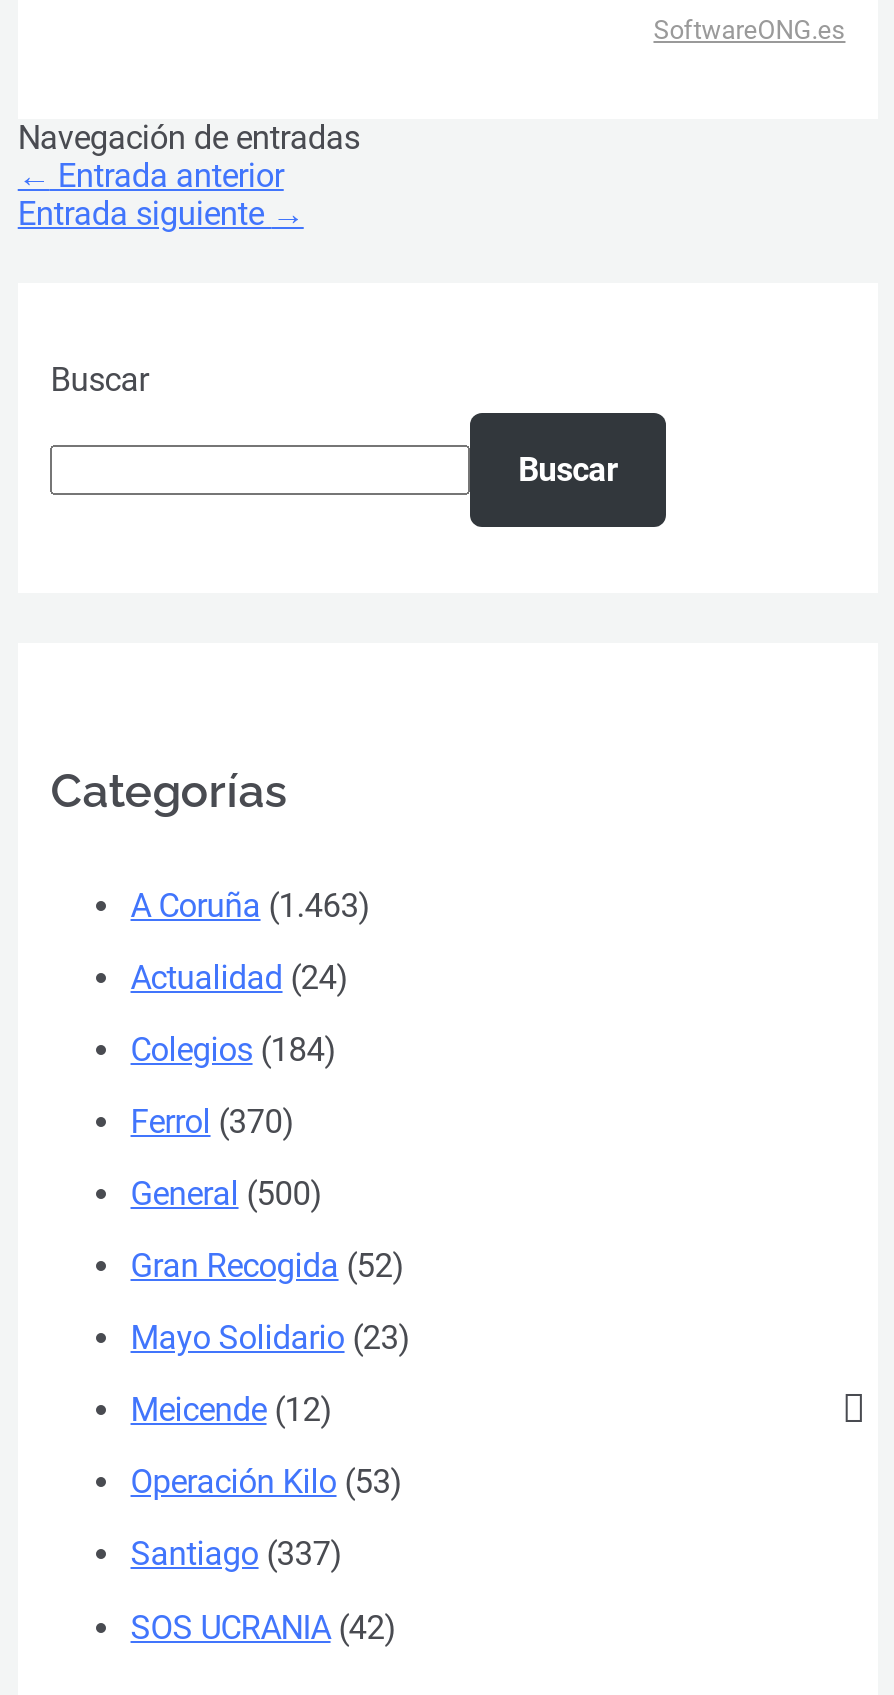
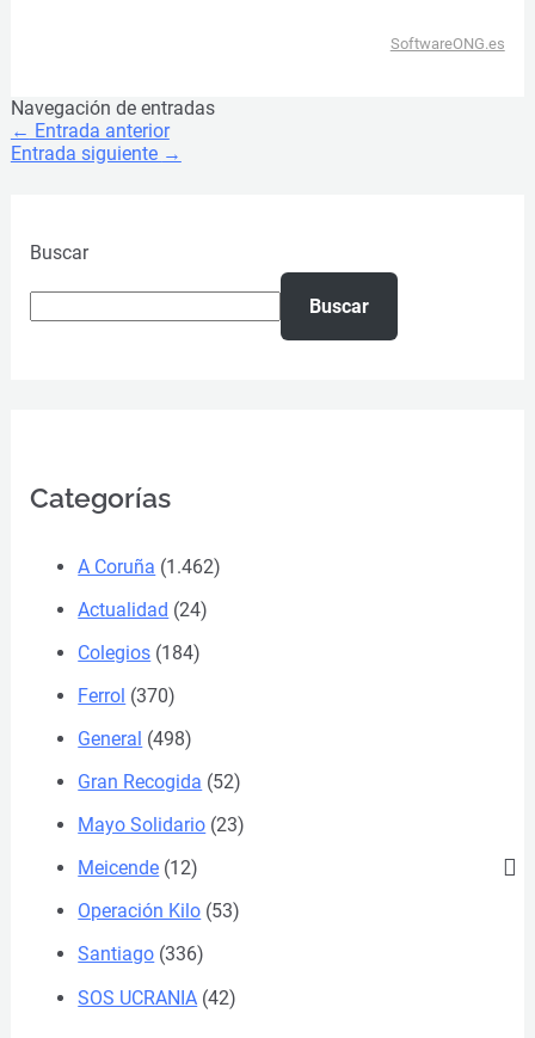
- A Coruña (1.463)
+ A Coruña (1.462)

- General (500)
+ General (498)

- Santiago (337)
+ Santiago (336)
